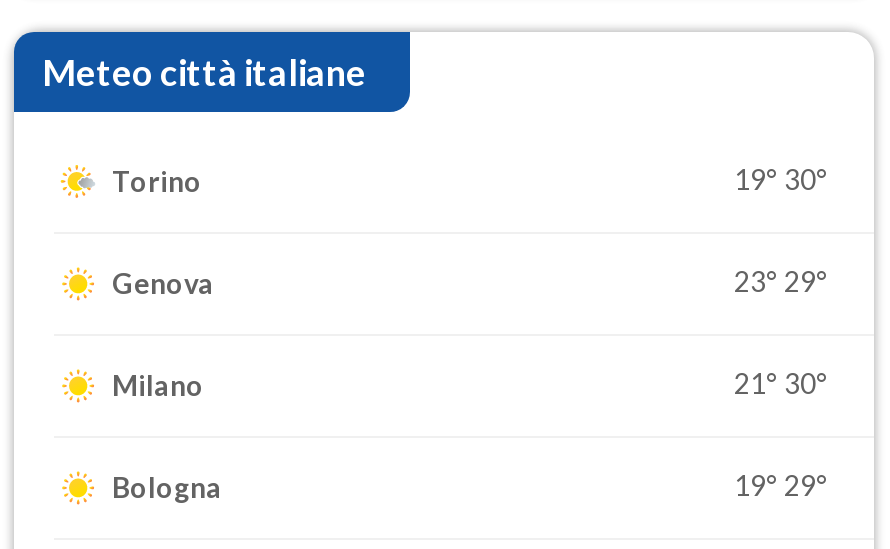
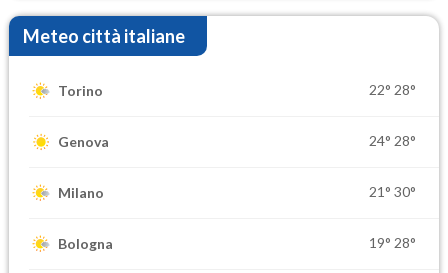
- 19° 30°
+ 22° 28°

- 23° 29°
+ 24° 28°

- 19° 29°
+ 19° 28°
